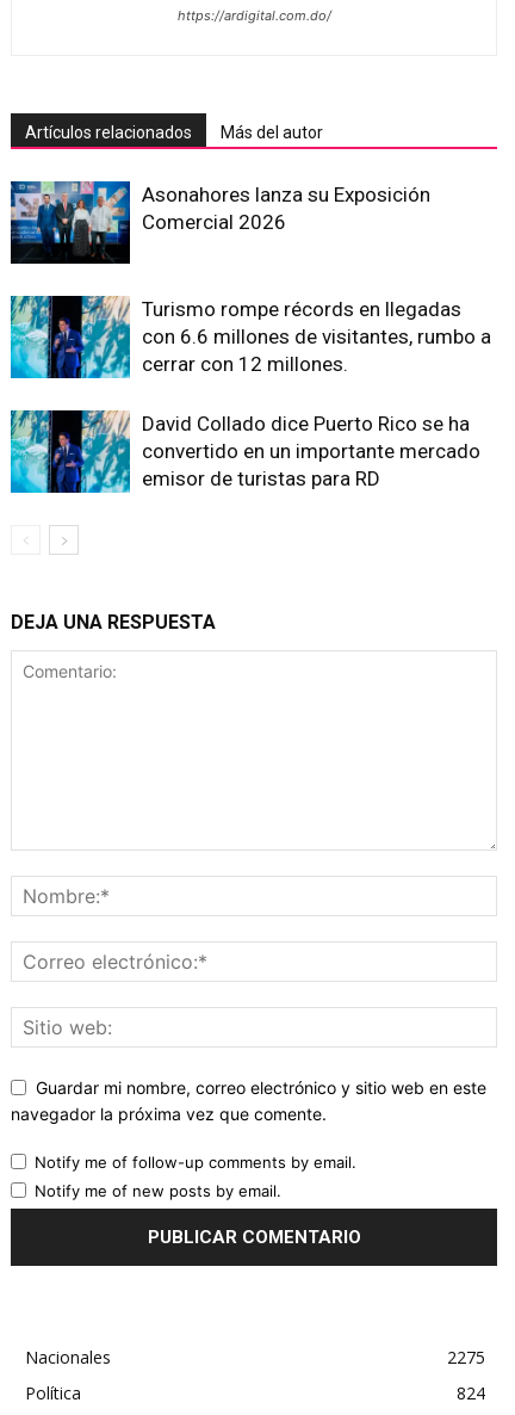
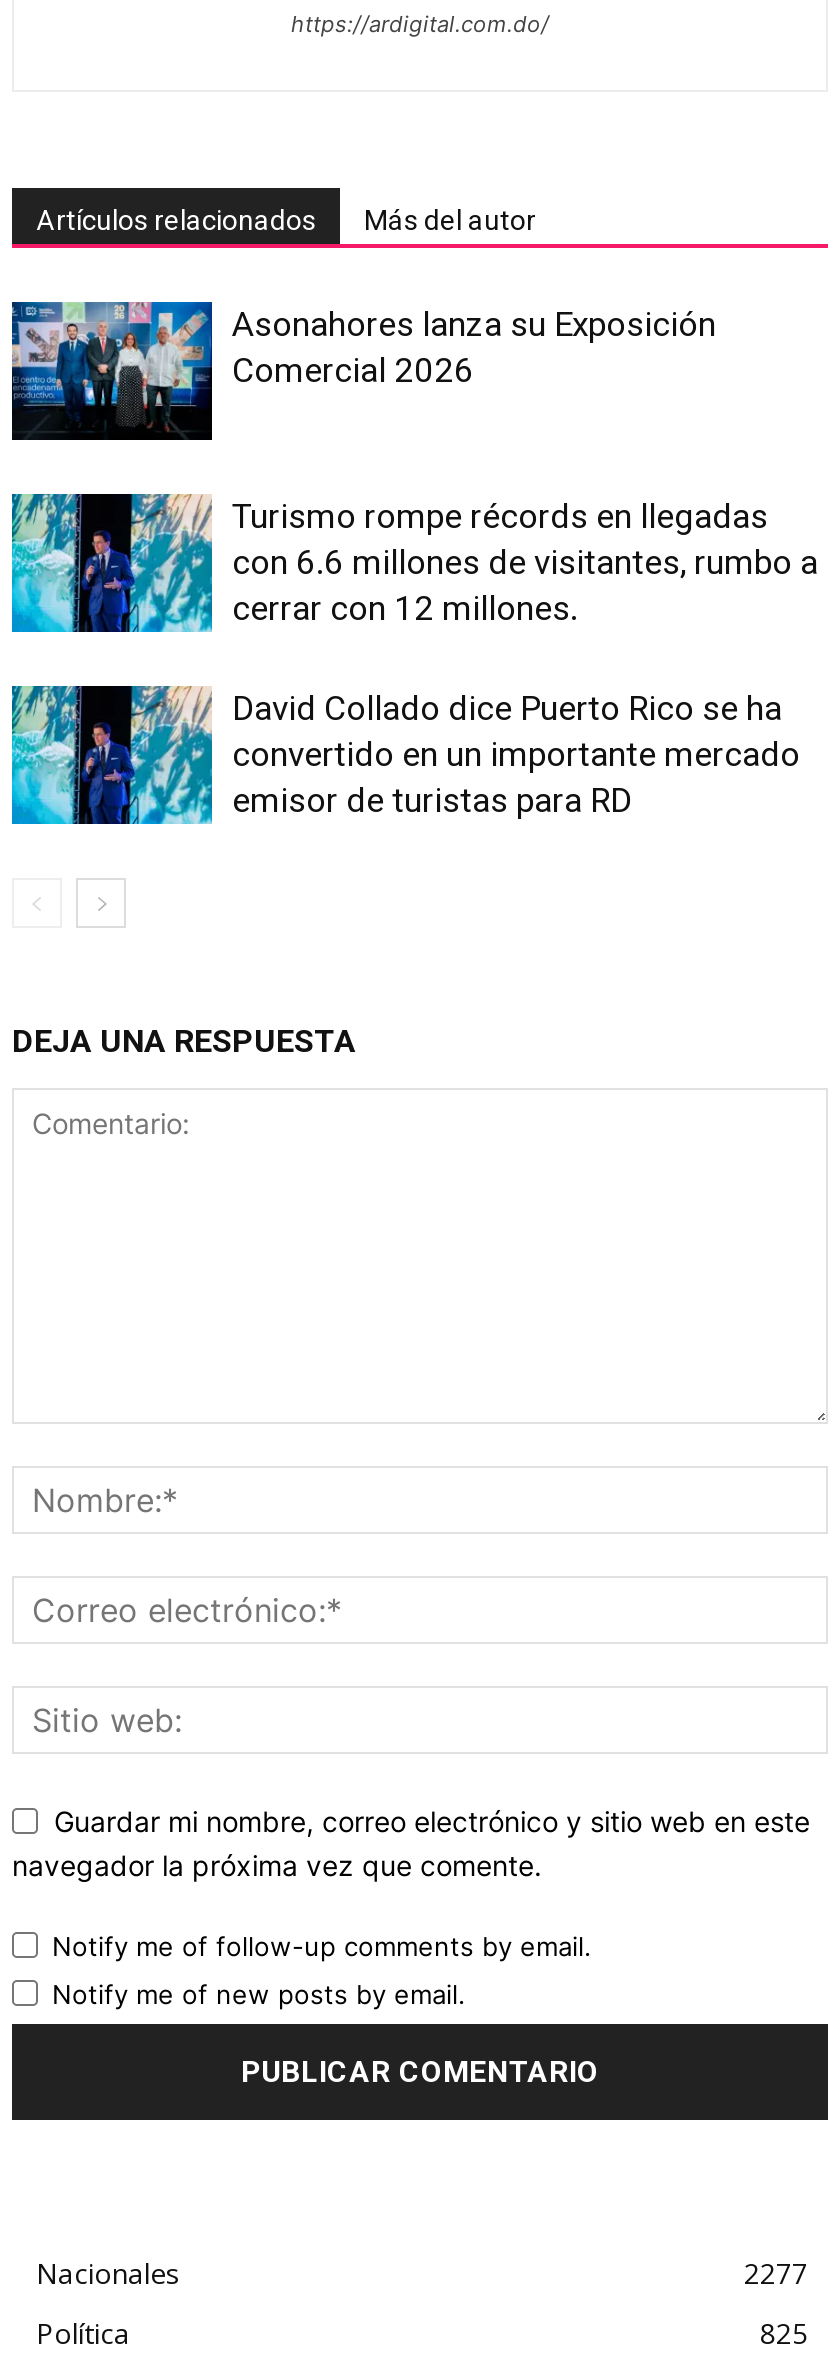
- 2275
+ 2277

- 824
+ 825
